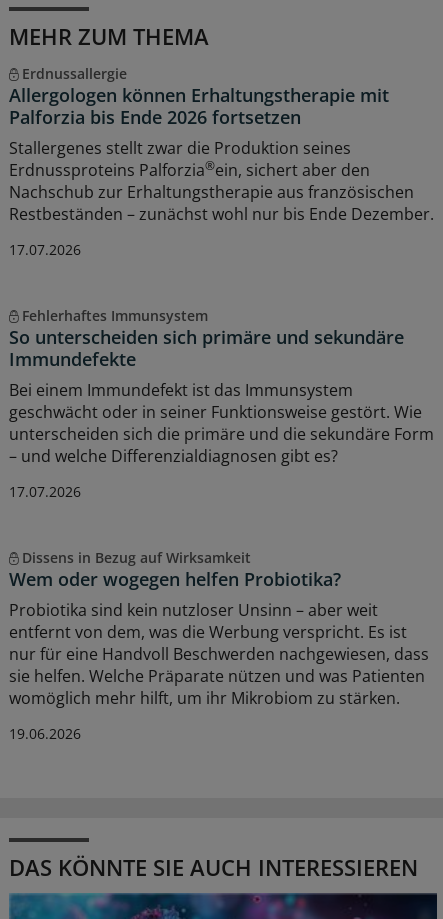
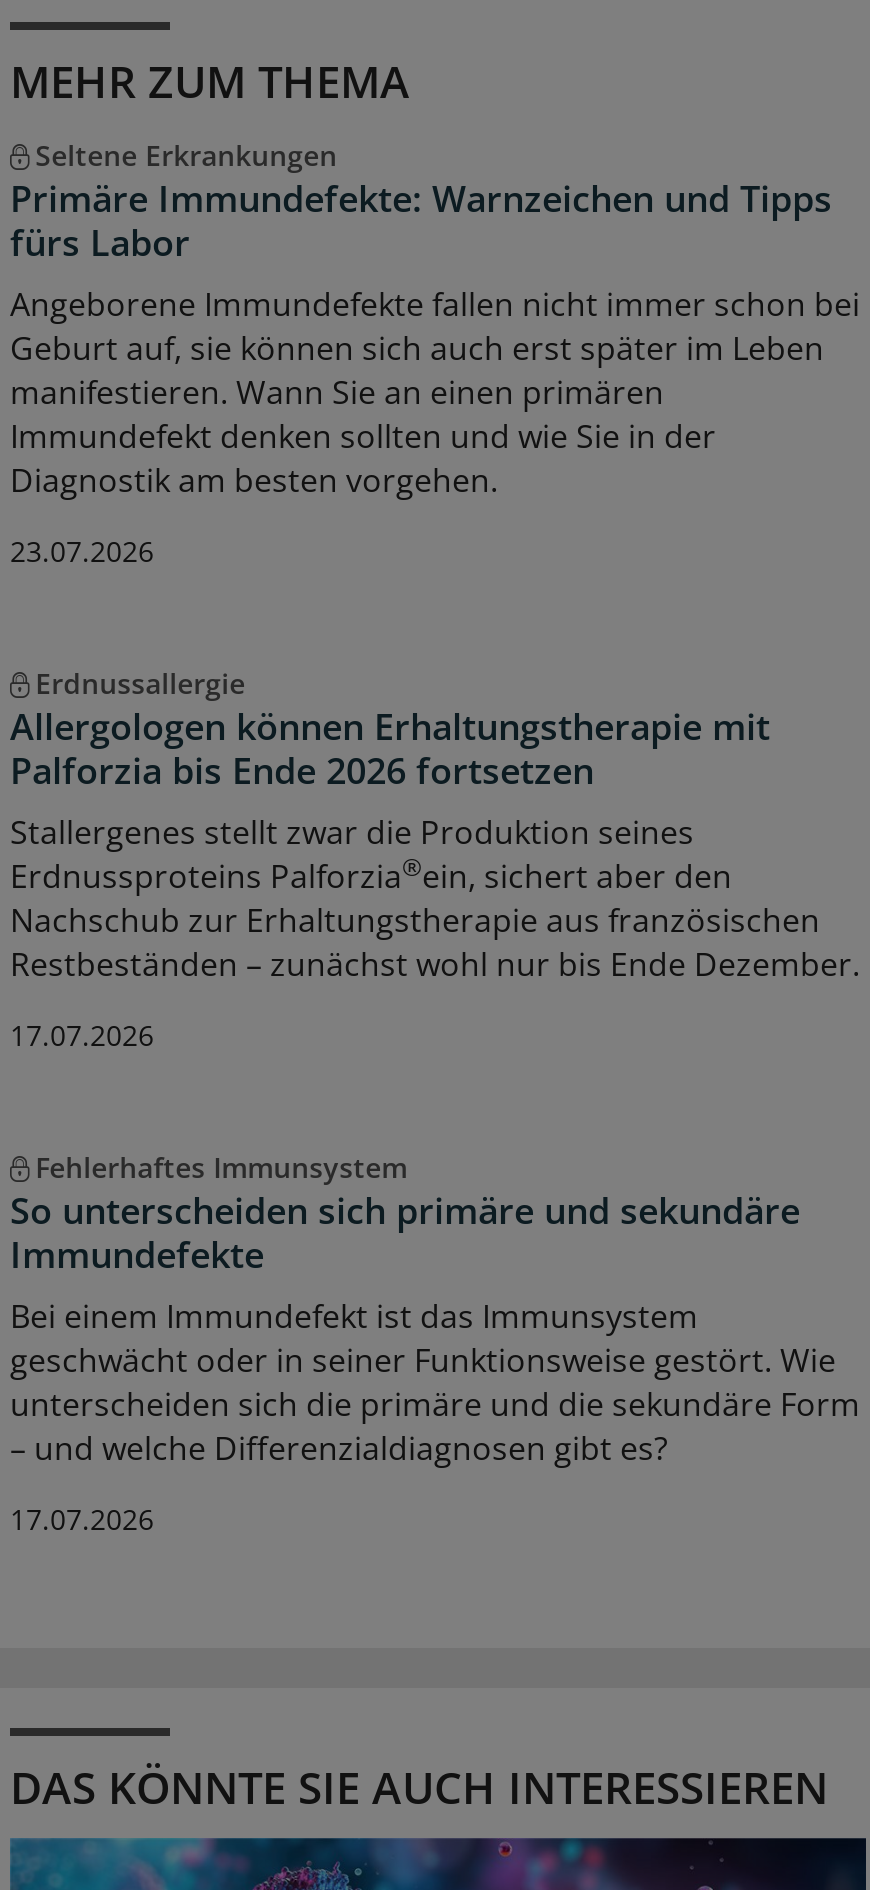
+ Seltene Erkrankungen
+ Primäre Immundefekte: Warnzeichen und Tipps
+ fürs Labor
+ Angeborene Immundefekte fallen nicht immer schon bei
+ Geburt auf, sie können sich auch erst später im Leben
+ manifestieren. Wann Sie an einen primären
+ Immundefekt denken sollten und wie Sie in der
+ Diagnostik am besten vorgehen.
+ 23.07.2026

moved down: Erdnussallergie | Allergologen können Erhaltungstherapie mit | Palforzia bis Ende 2026 fortsetzen | ... | – und welche Differenzialdiagnosen gibt es? | 17.07.2026

- Dissens in Bezug auf Wirksamkeit
- Wem oder wogegen helfen Probiotika?
- Probiotika sind kein nutzloser Unsinn – aber weit
- entfernt von dem, was die Werbung verspricht. Es ist
- nur für eine Handvoll Beschwerden nachgewiesen, dass
- sie helfen. Welche Präparate nützen und was Patienten
- womöglich mehr hilft, um ihr Mikrobiom zu stärken.
- 19.06.2026
